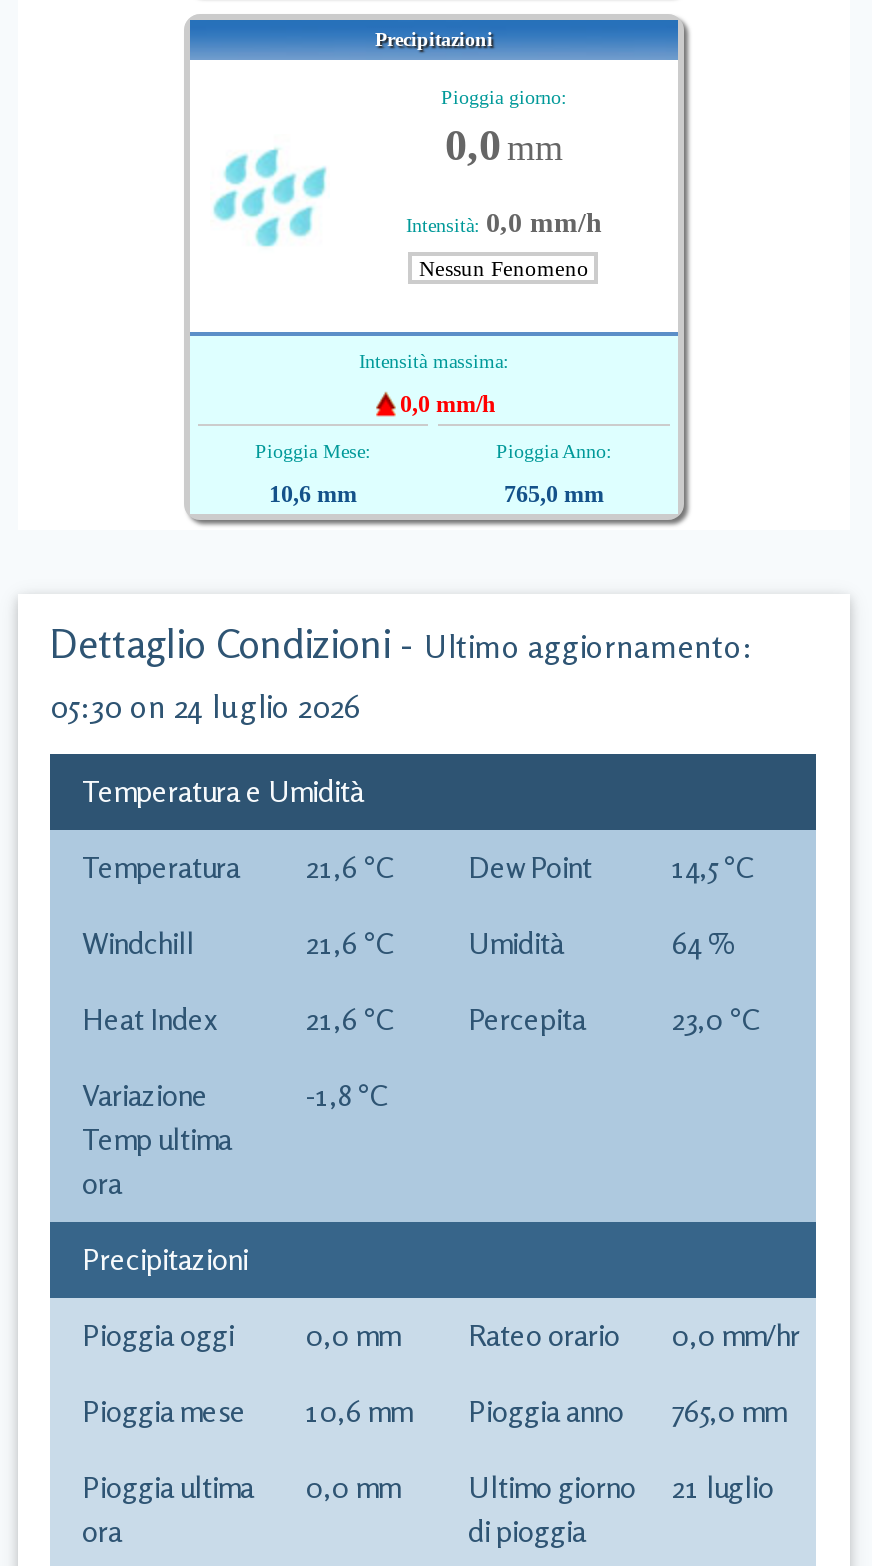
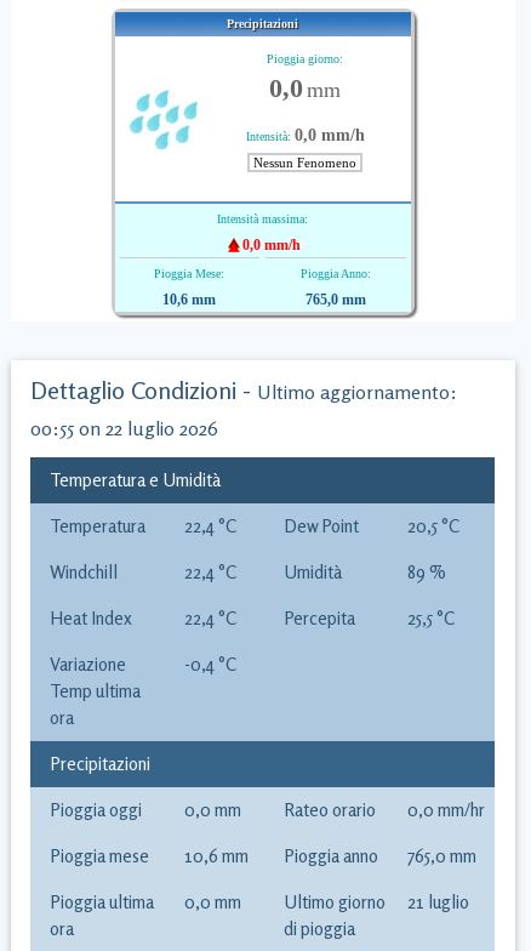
- 05:30 on 24 luglio 2026
+ 00:55 on 22 luglio 2026

- 21,6 °C
+ 22,4 °C

- 14,5 °C
+ 20,5 °C

- 21,6 °C
+ 22,4 °C

- 64%
+ 89%

- 21,6 °C
+ 22,4 °C

- 23,0 °C
+ 25,5 °C

- -1,8 °C
+ -0,4 °C
